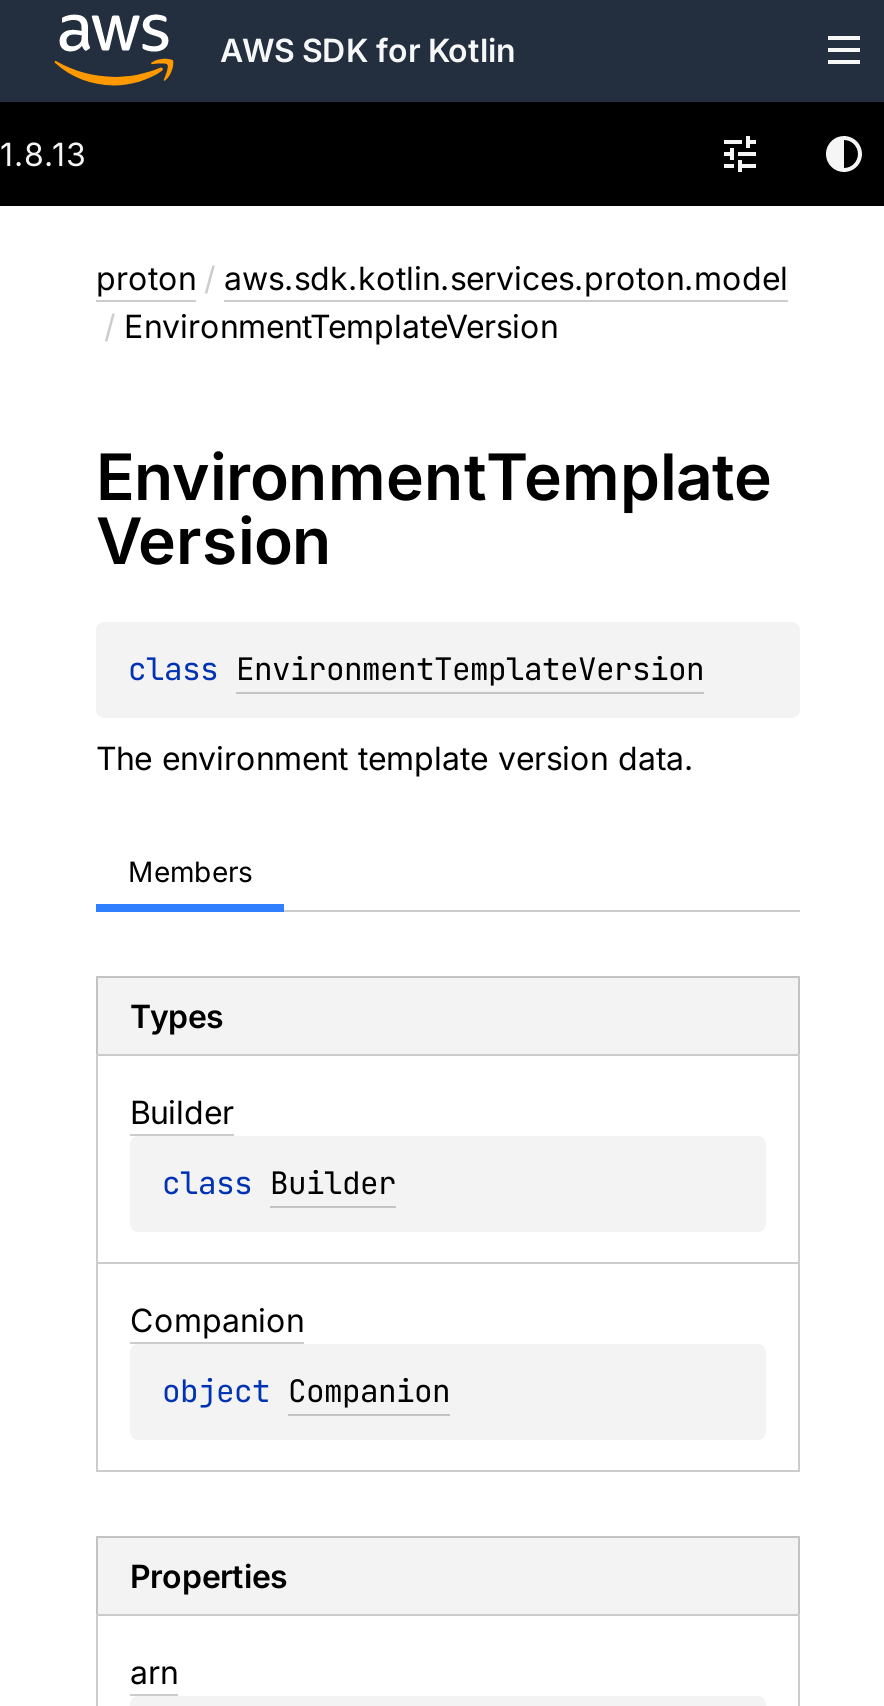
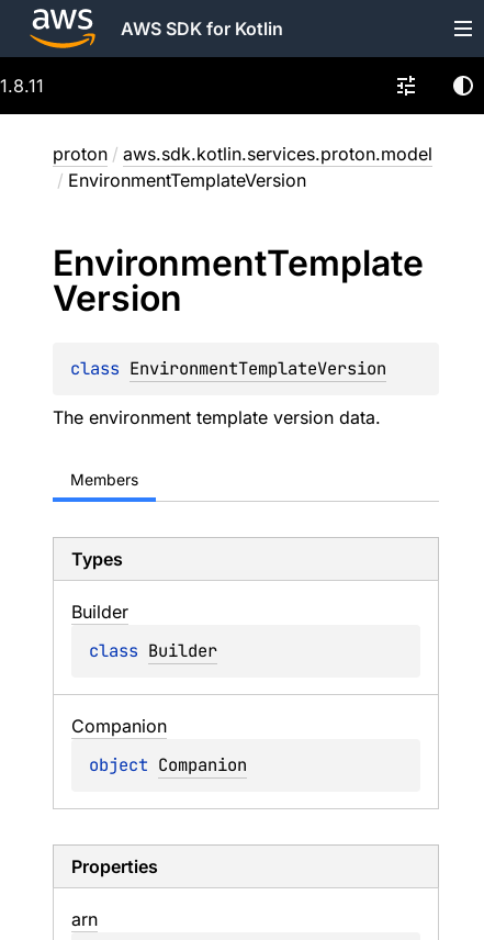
- 1.8.13
+ 1.8.11
